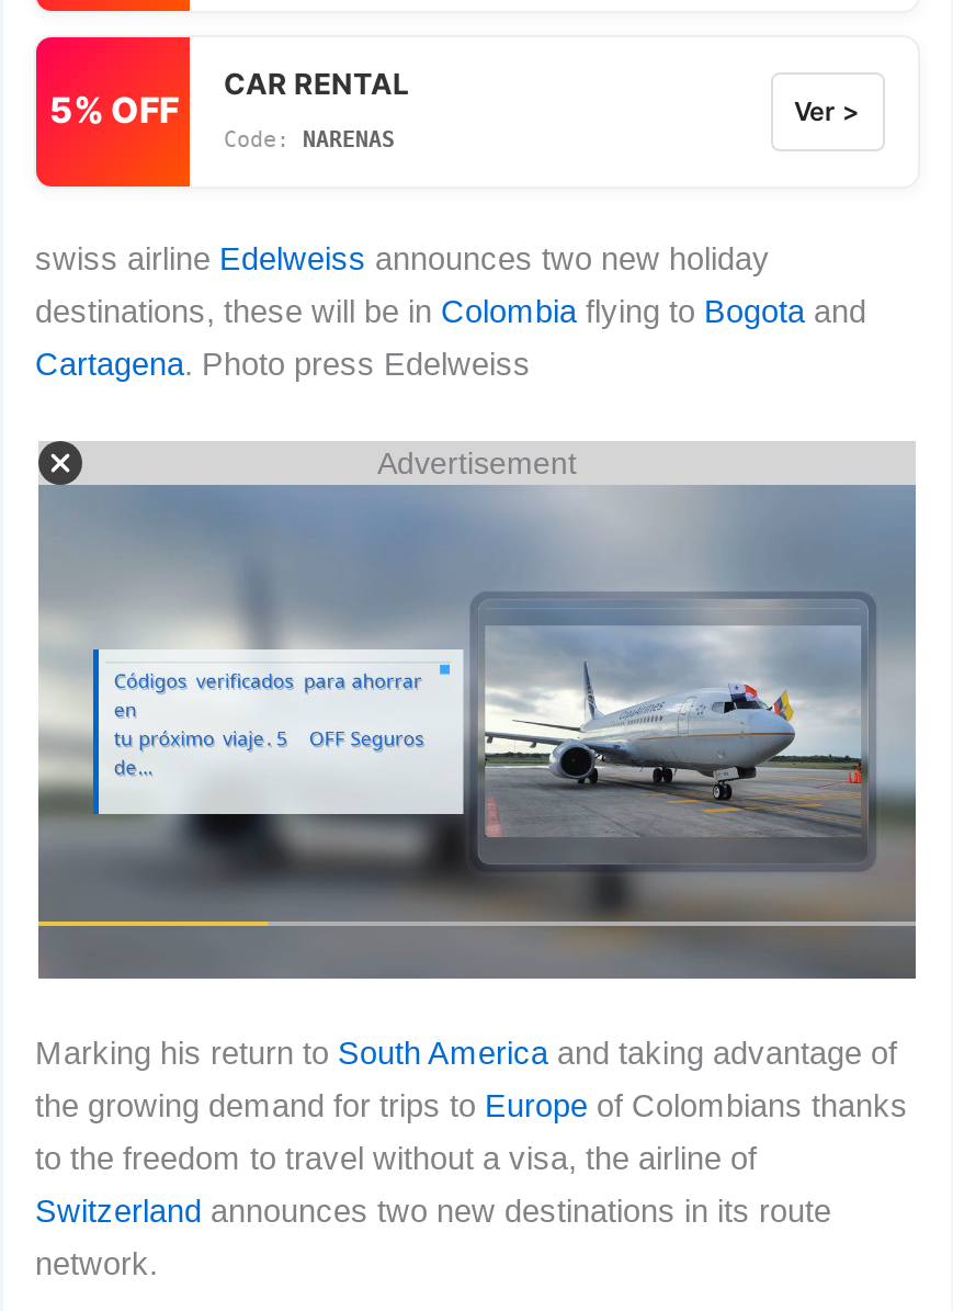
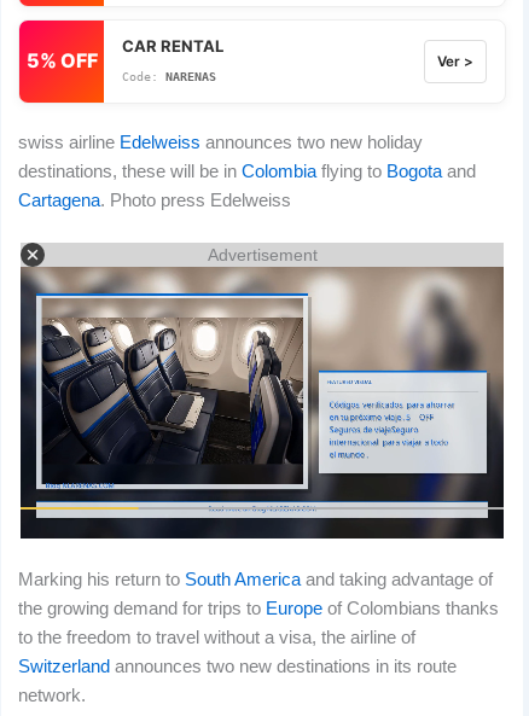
- [image]
+ [image]
